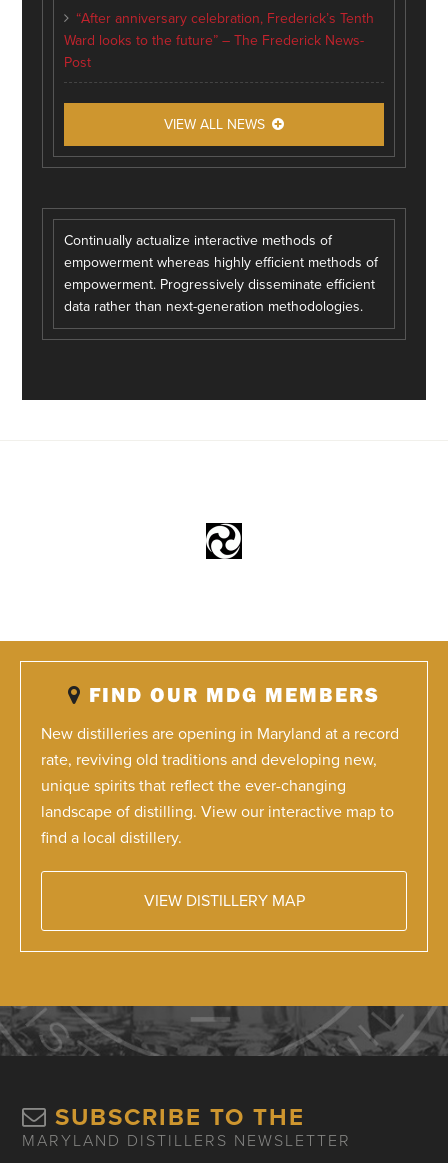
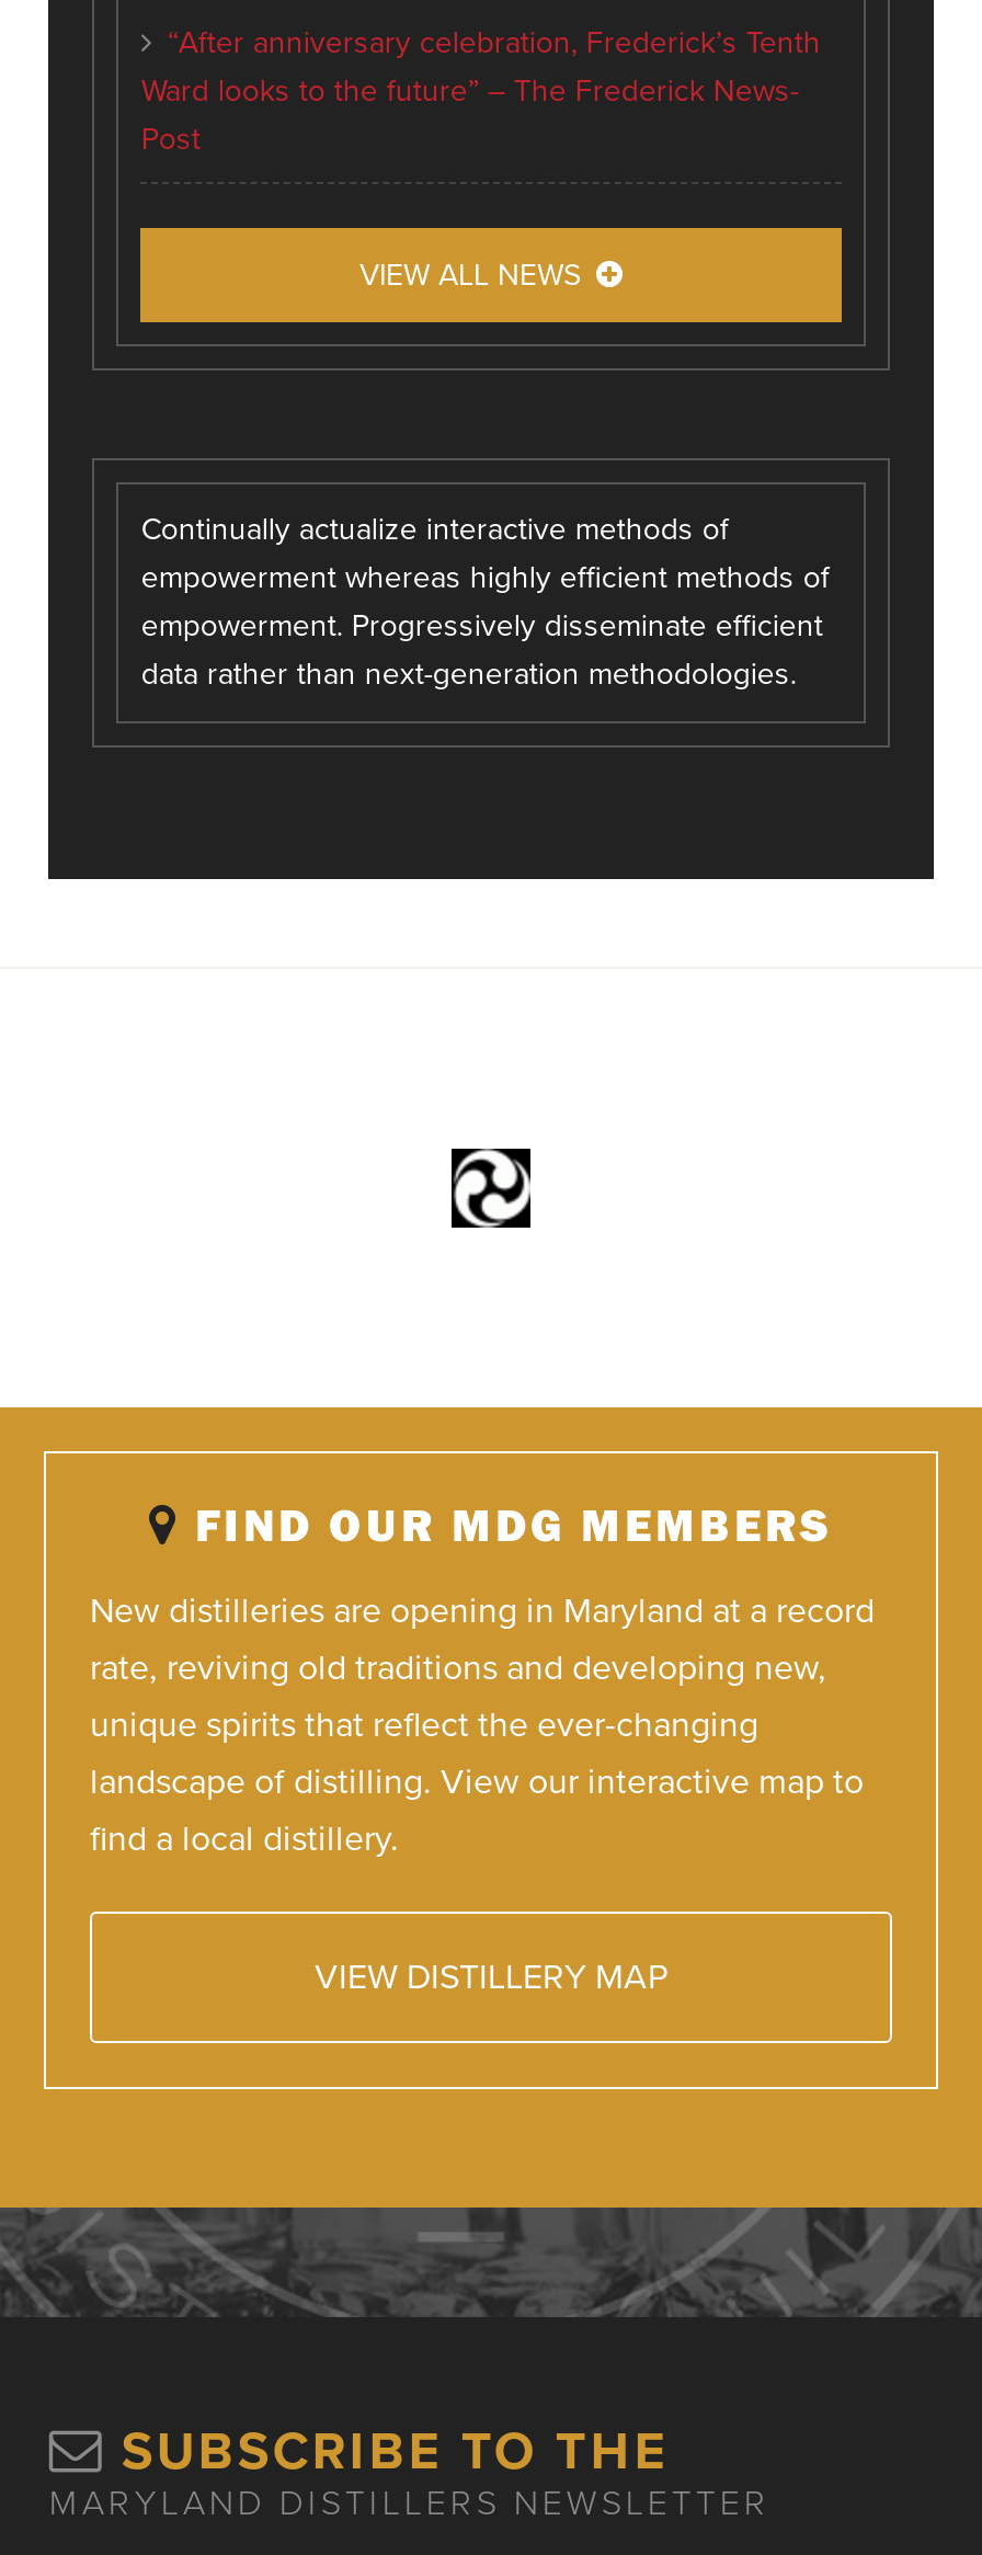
- [image]
+ [image]
